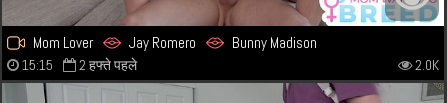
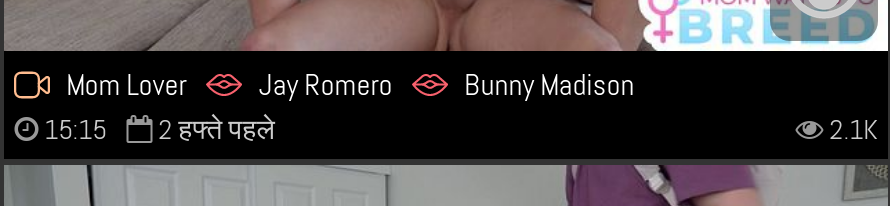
- 2.0K
+ 2.1K
